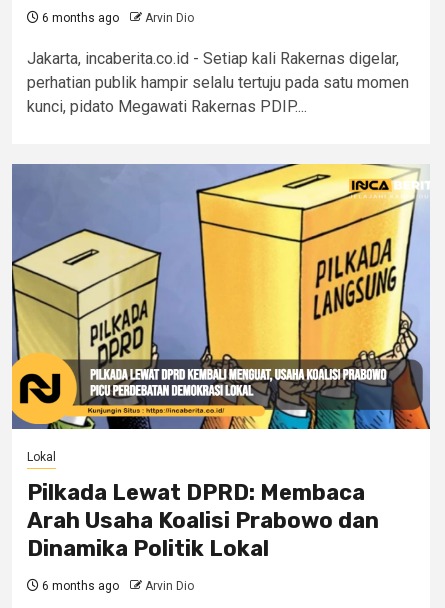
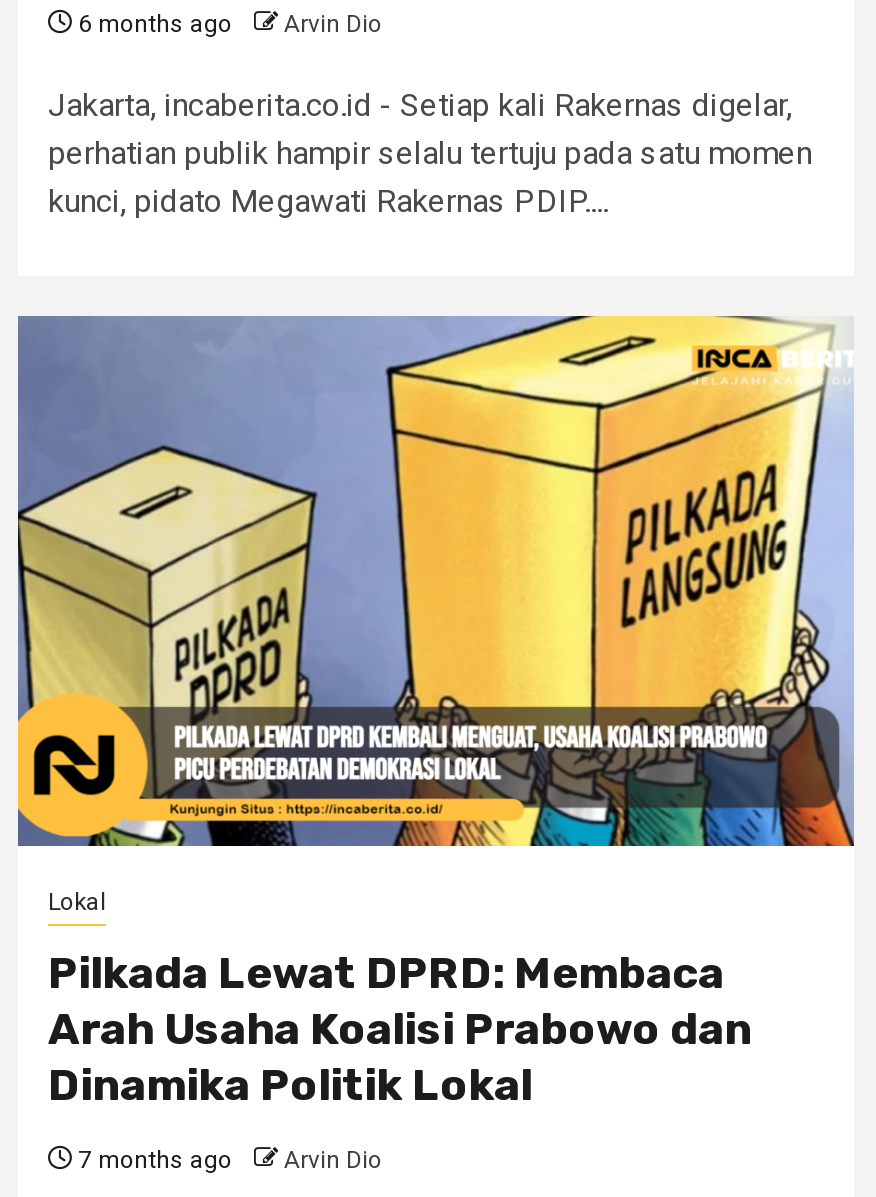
- 6 months ago Arvin Dio
+ 7 months ago Arvin Dio
